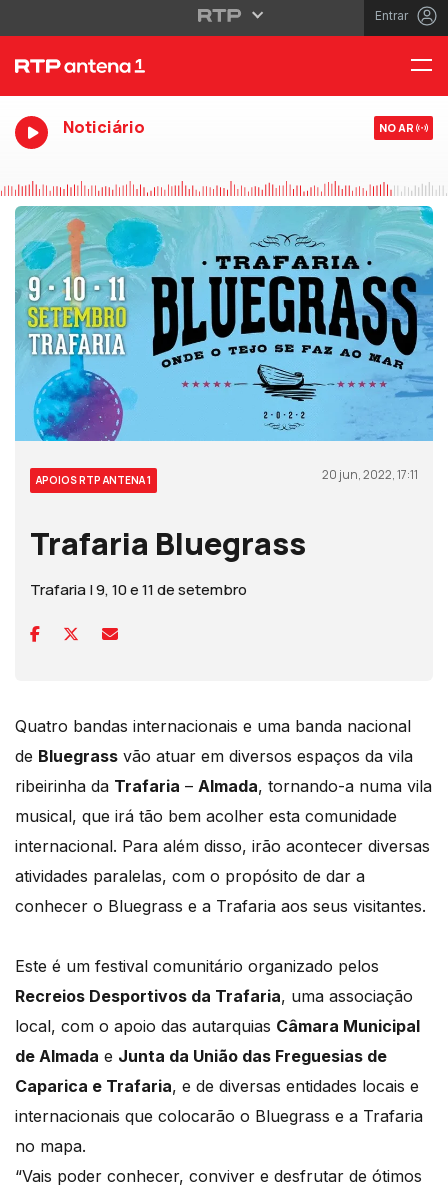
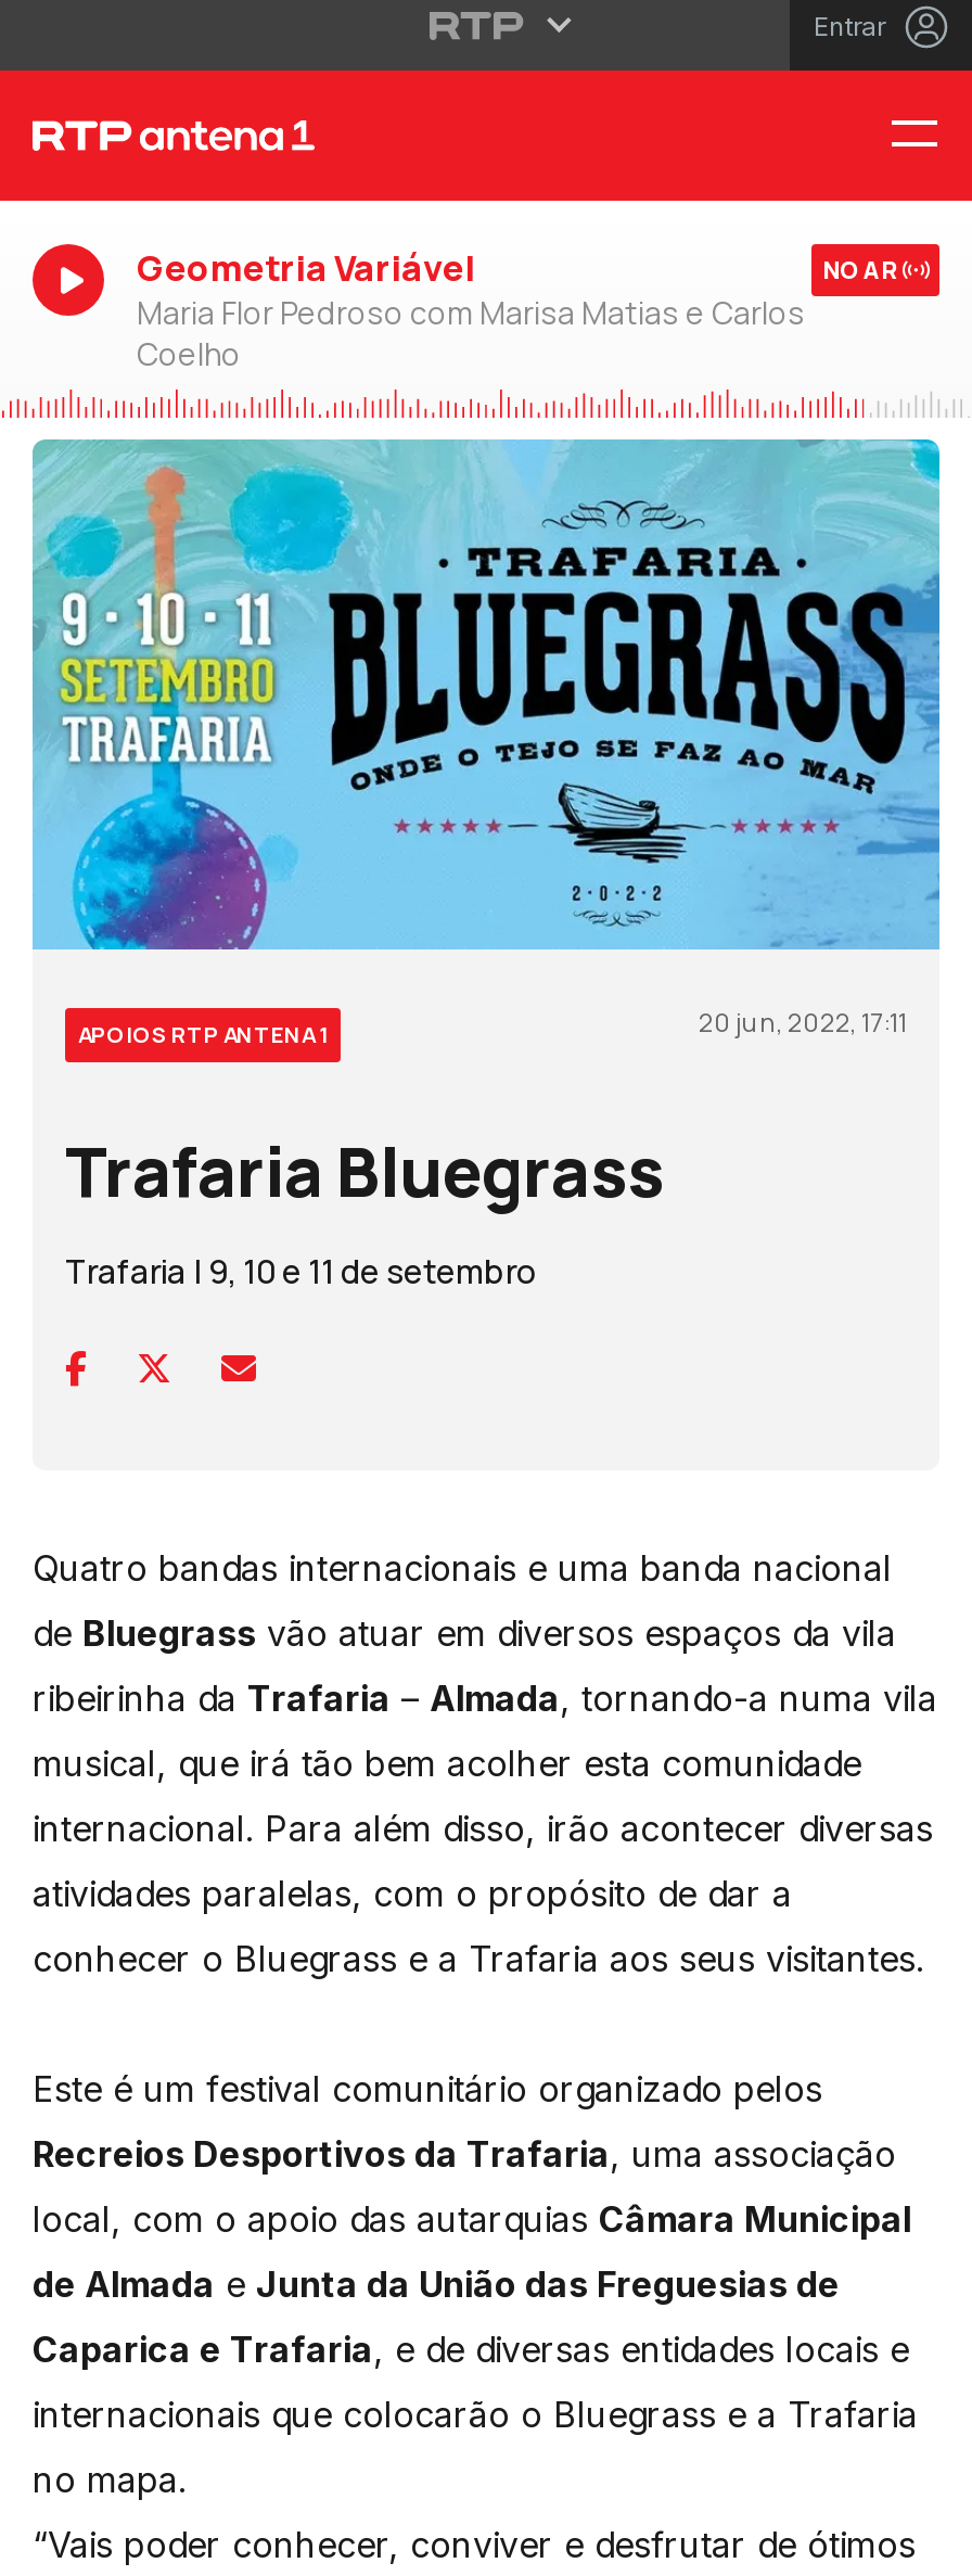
- Noticiário
+ Geometria Variável
+ Maria Flor Pedroso com Marisa Matias e Carlos
+ Coelho
